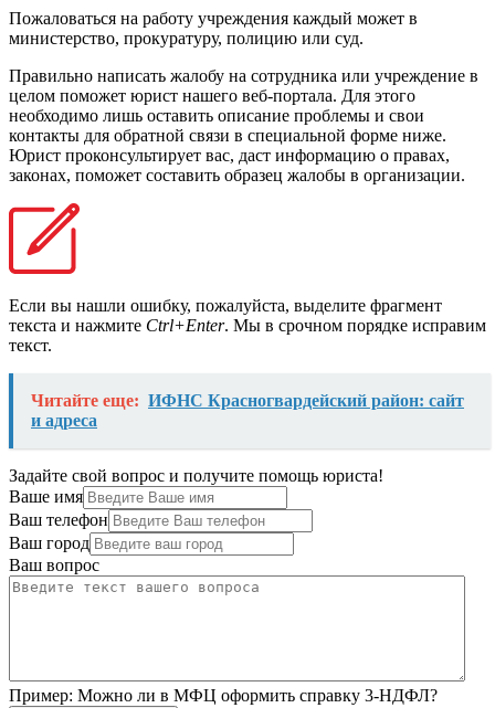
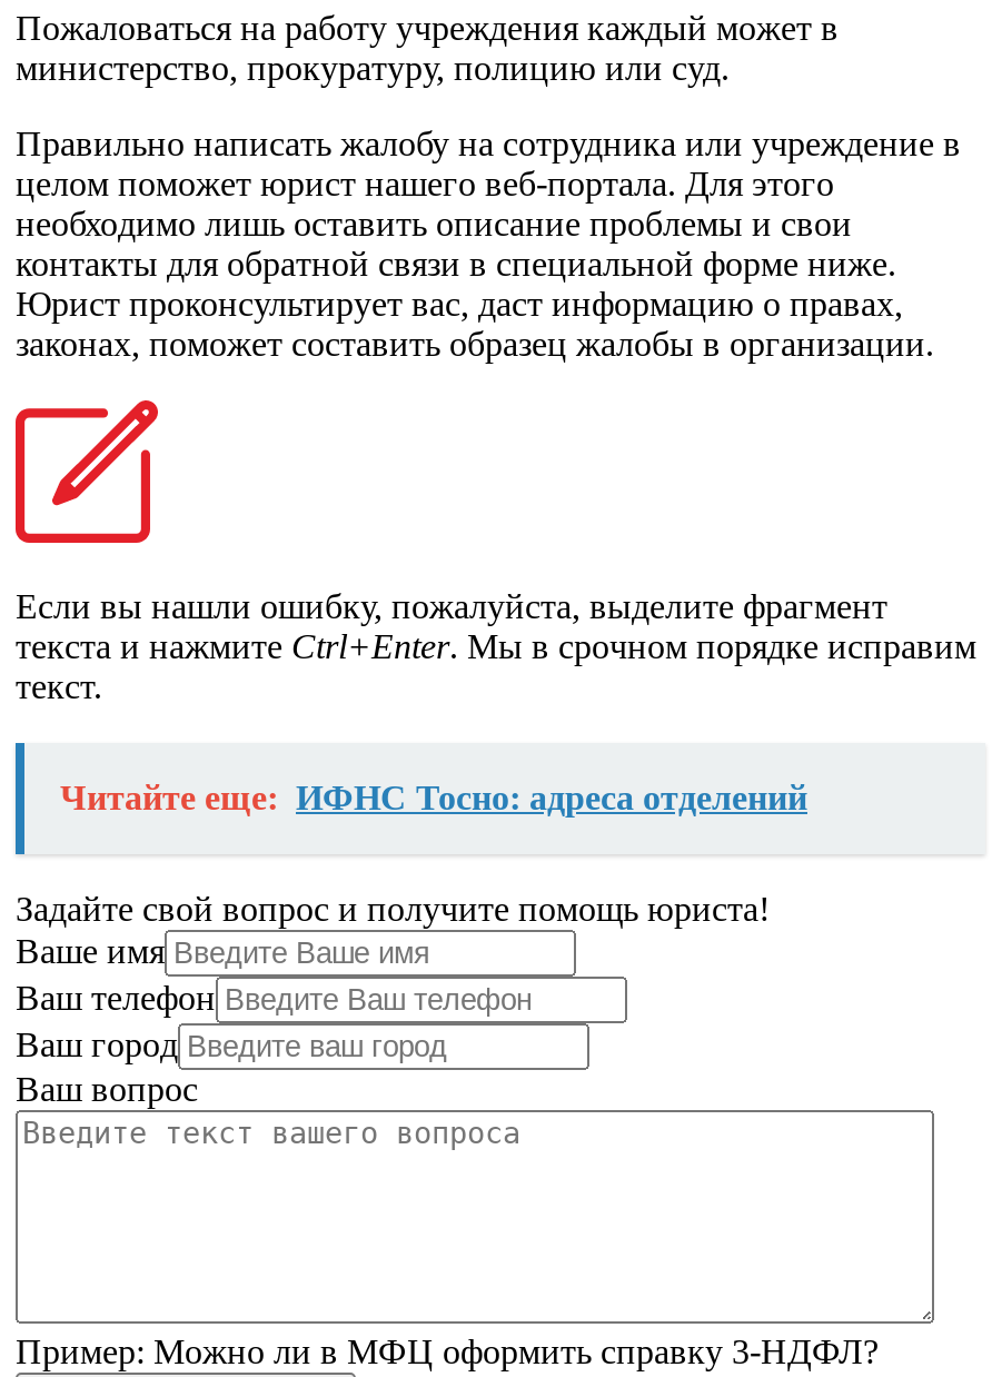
- Читайте еще: ИФНС Красногвардейский район: сайт
- и адреса
+ Читайте еще: ИФНС Тосно: адреса отделений
